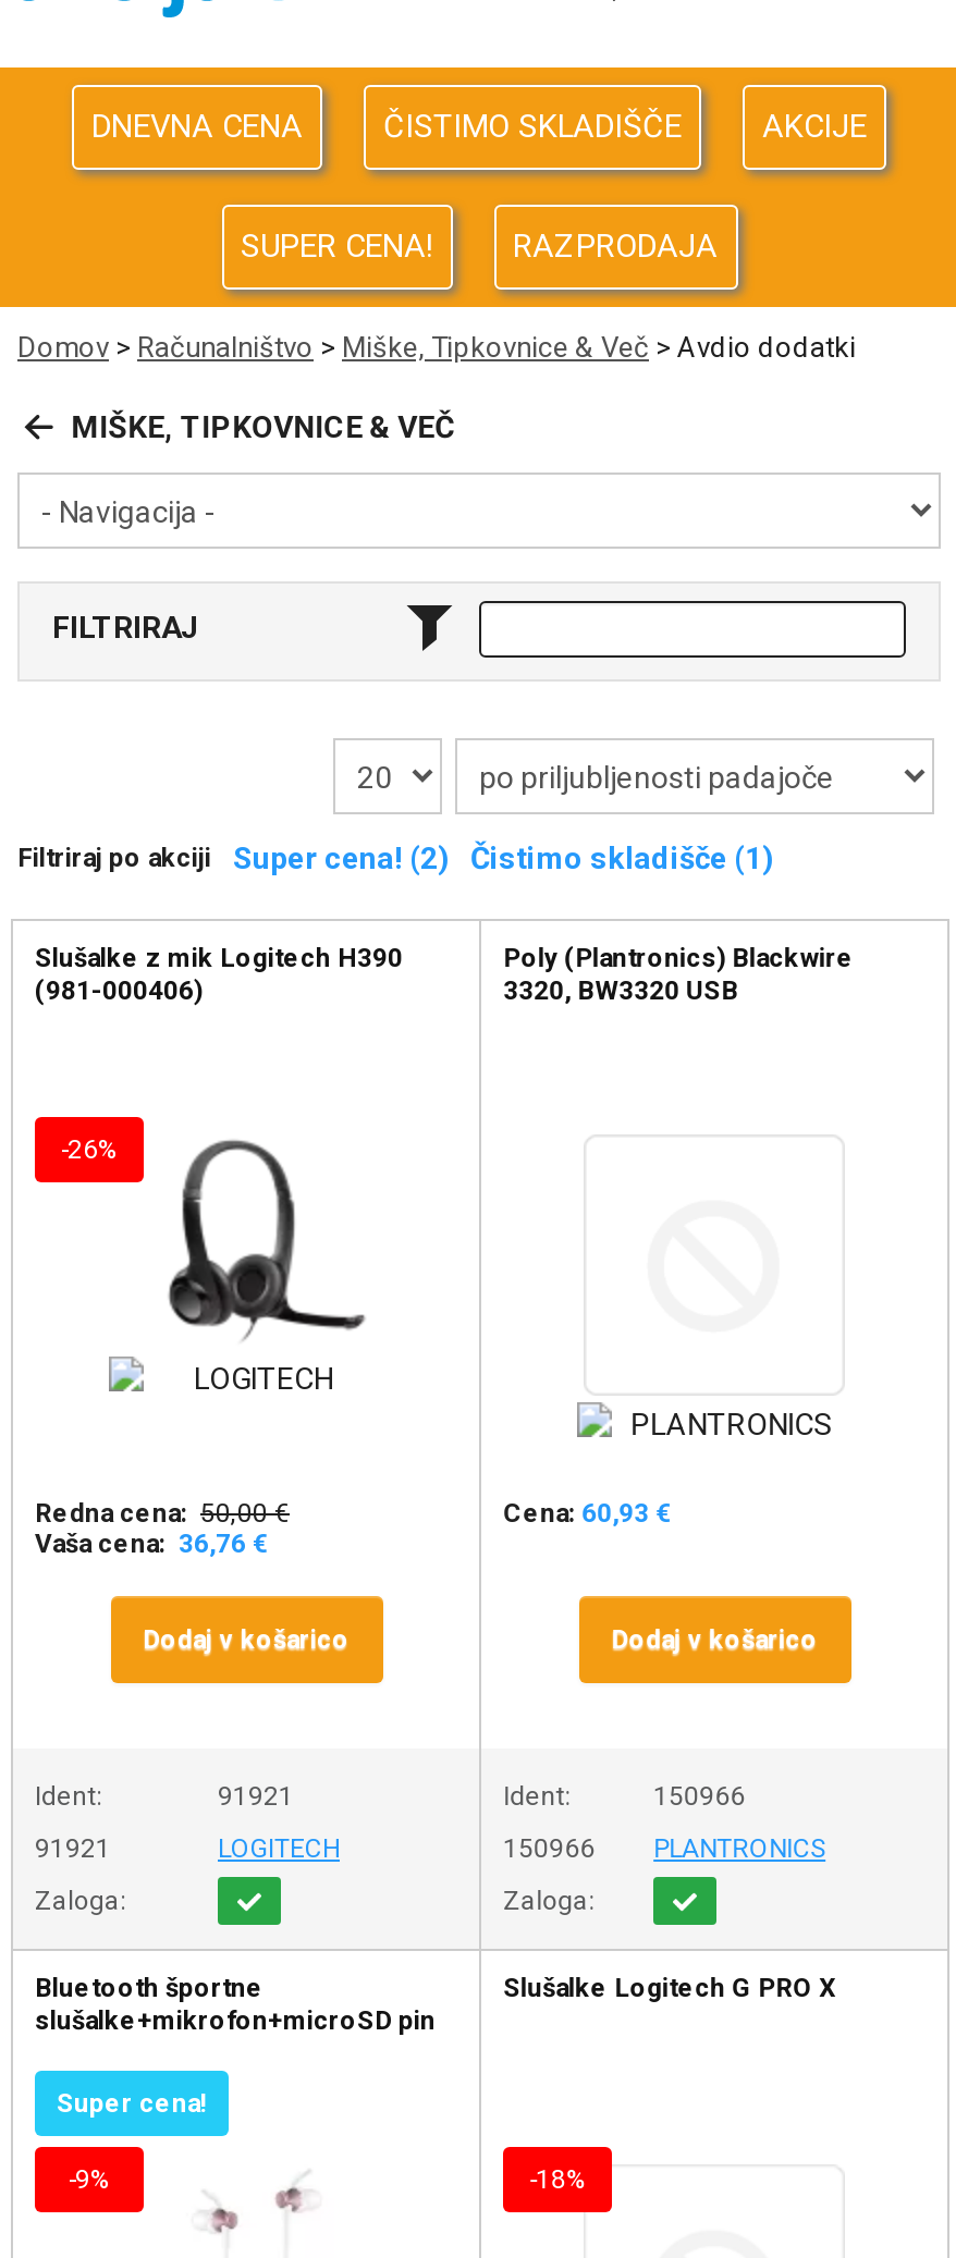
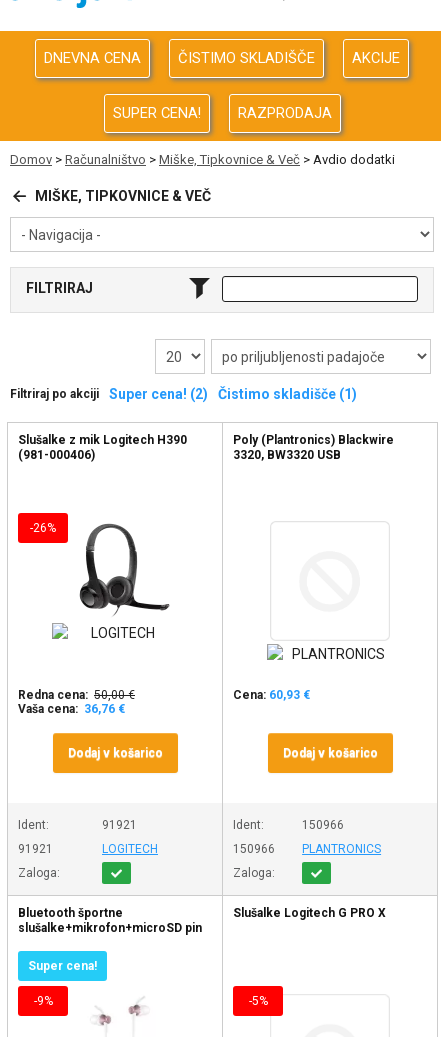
- -18%
+ -5%
